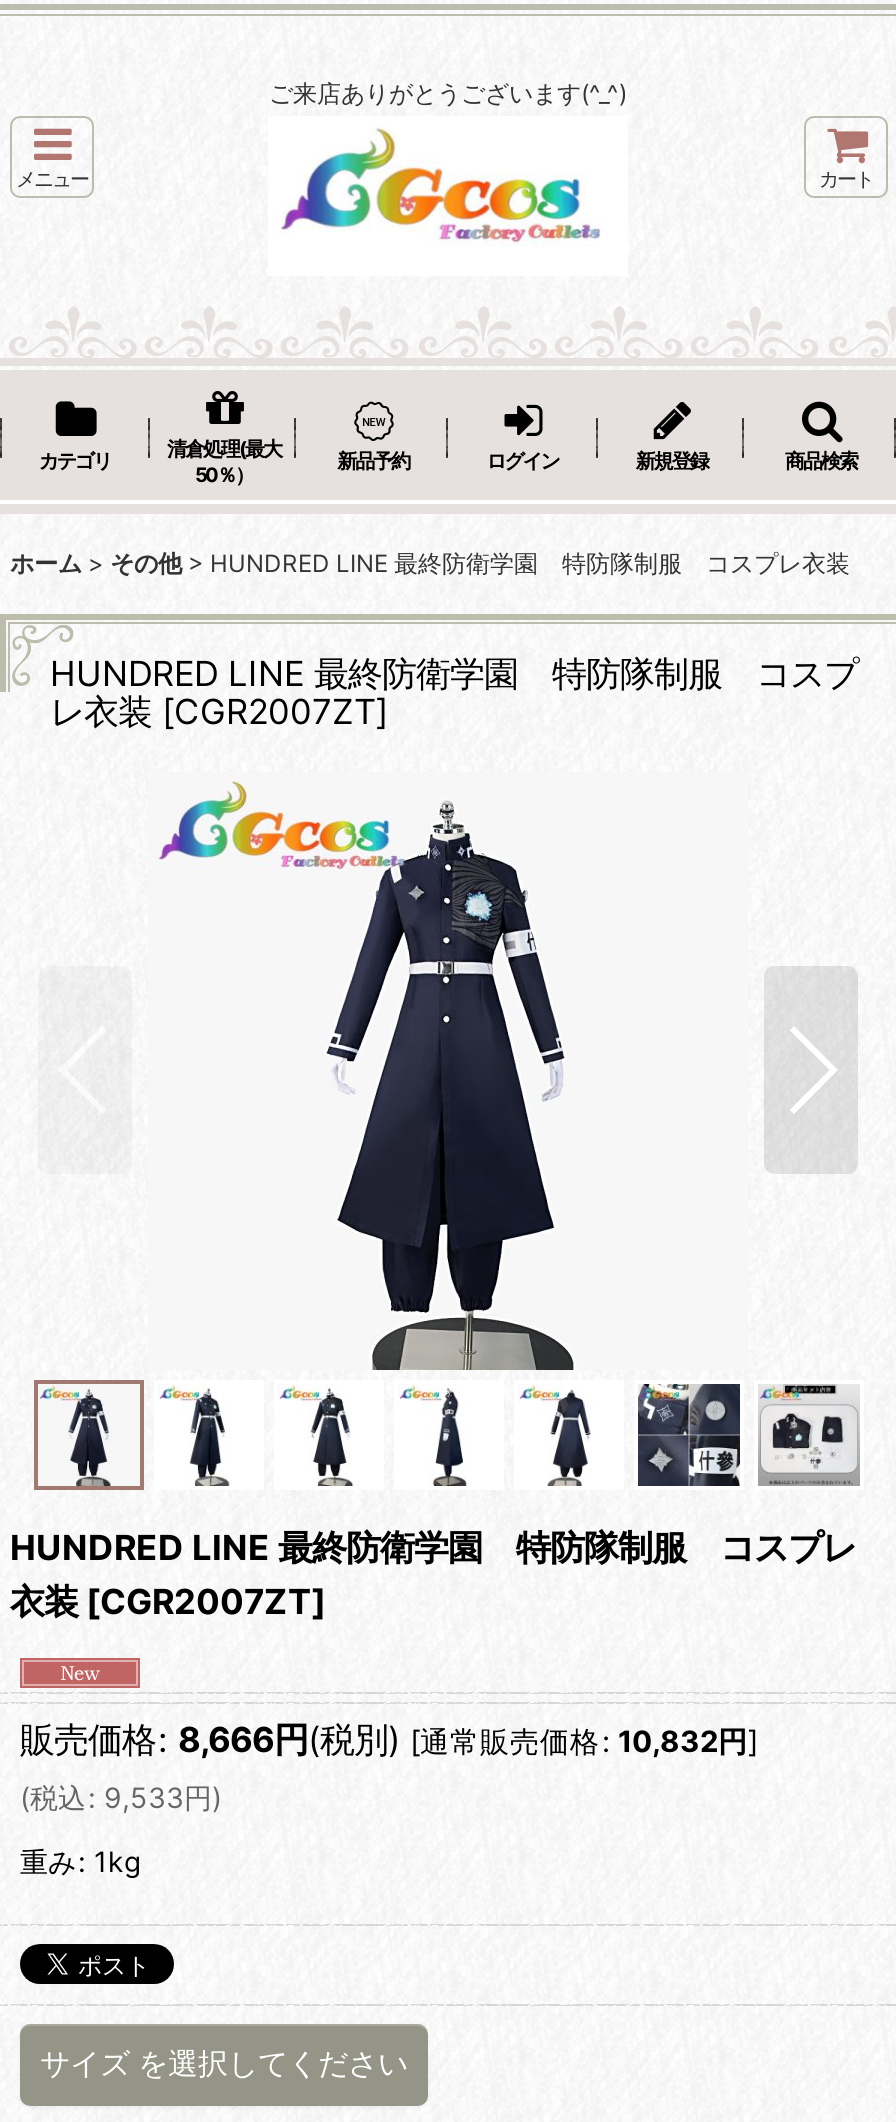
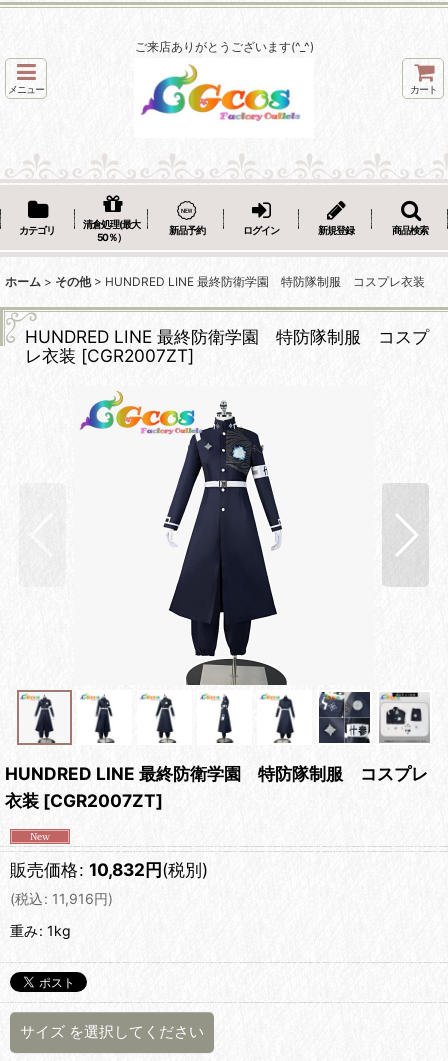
- 販売価格: 8,666円(税別) [通常販売価格: 10,832円]
+ 販売価格: 10,832円(税別)

- (税込: 9,533円)
+ (税込: 11,916円)
